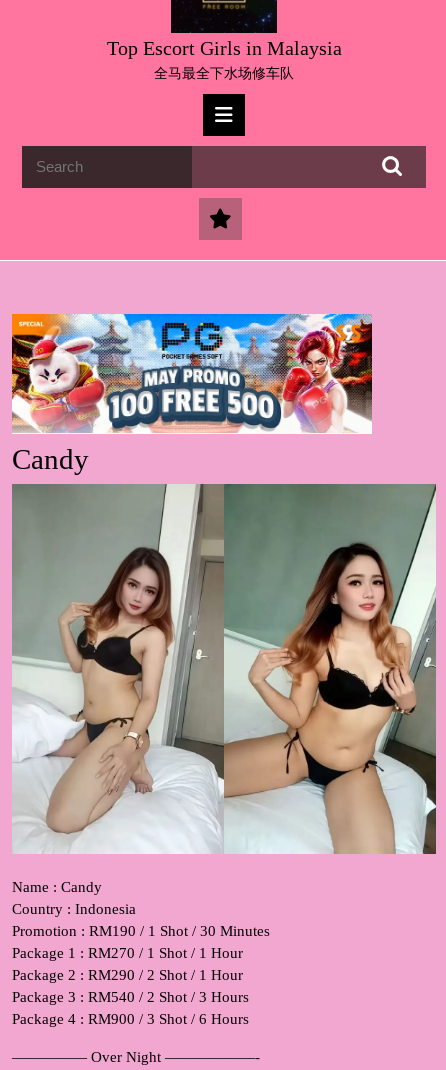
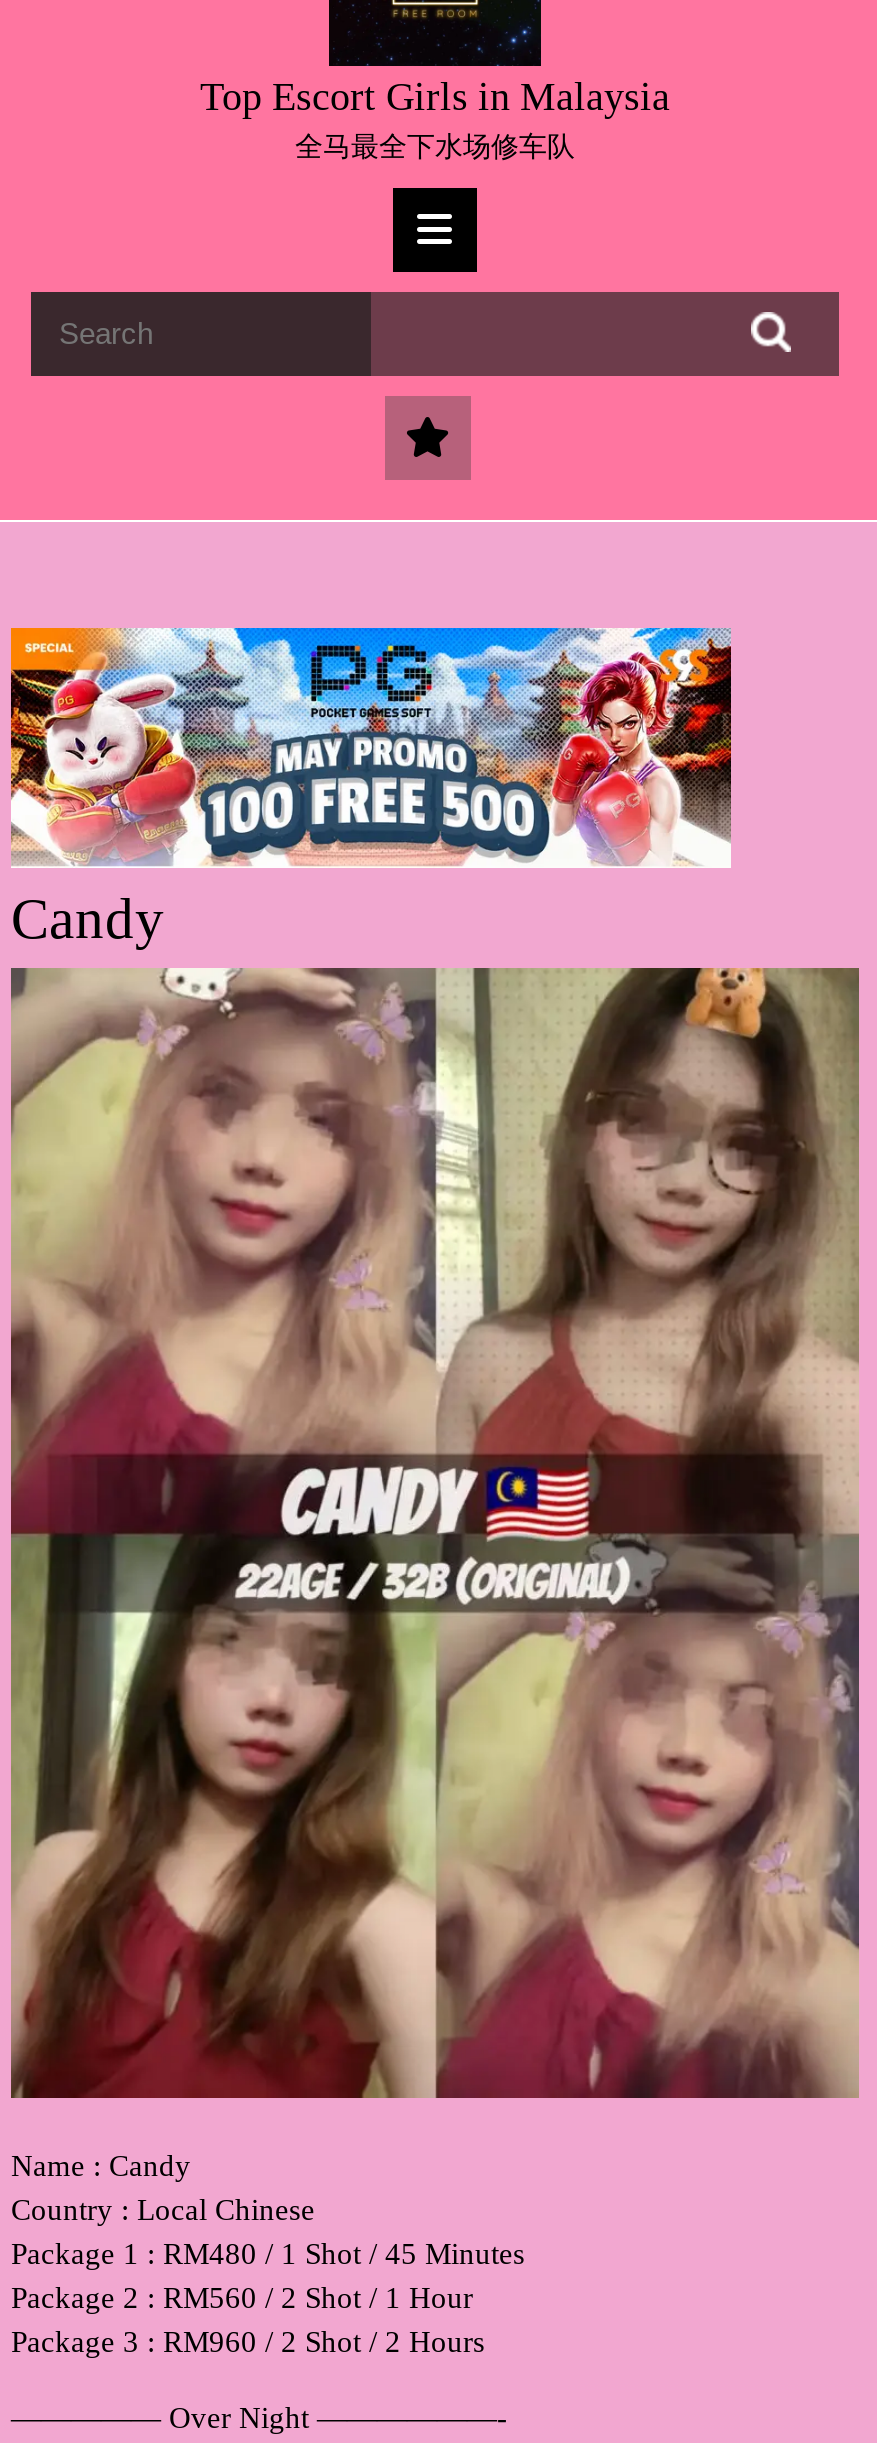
- [image]
+ [image]

moved down: Name : Candy

- Country : Indonesia
- Promotion : RM190 / 1 Shot / 30 Minutes
- Package 1 : RM270 / 1 Shot / 1 Hour
- Package 2 : RM290 / 2 Shot / 1 Hour
- Package 3 : RM540 / 2 Shot / 3 Hours
- Package 4 : RM900 / 3 Shot / 6 Hours
+ Country : Local Chinese
+ Package 1 : RM480 / 1 Shot / 45 Minutes
+ Package 2 : RM560 / 2 Shot / 1 Hour
+ Package 3 : RM960 / 2 Shot / 2 Hours
